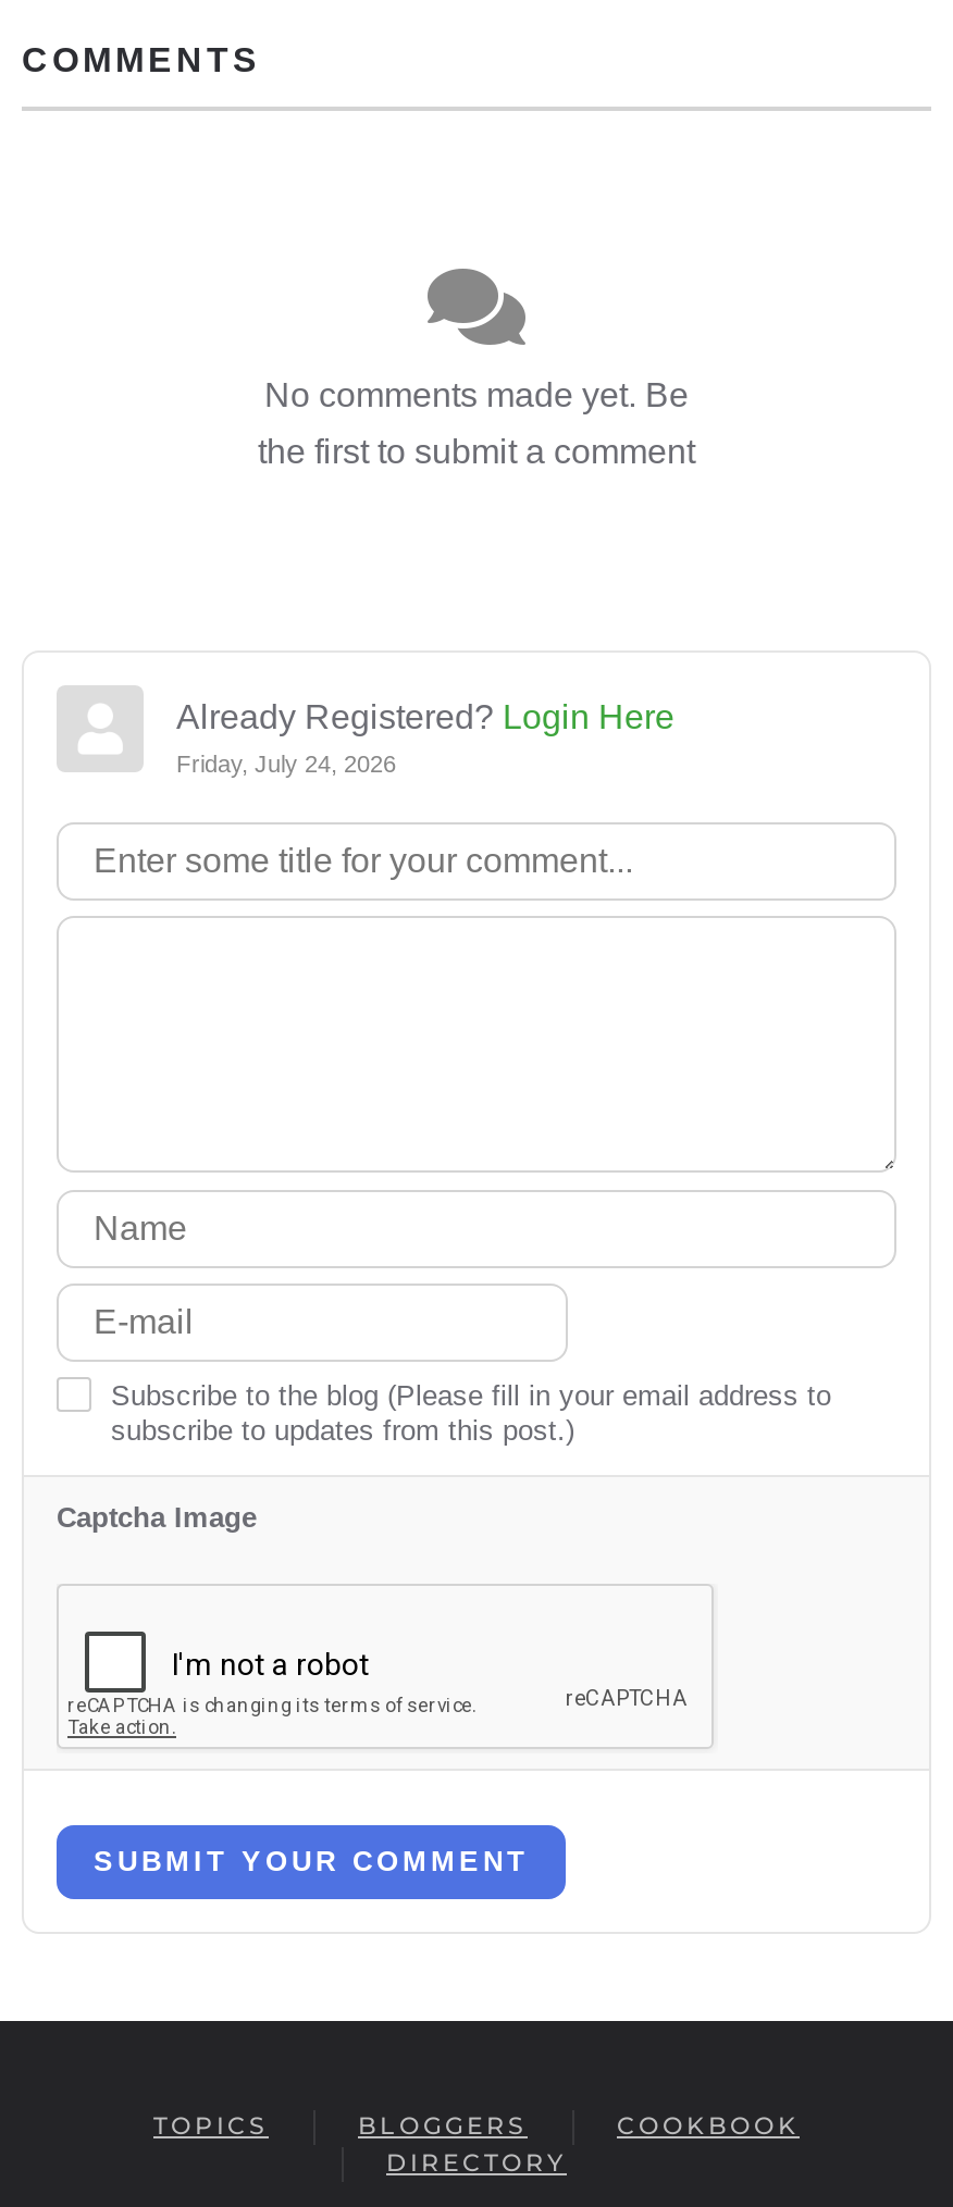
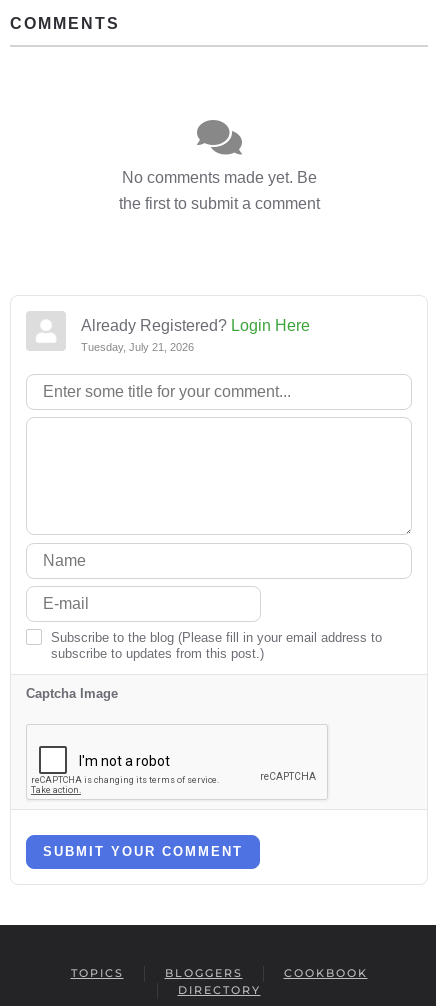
- Friday, July 24, 2026
+ Tuesday, July 21, 2026
